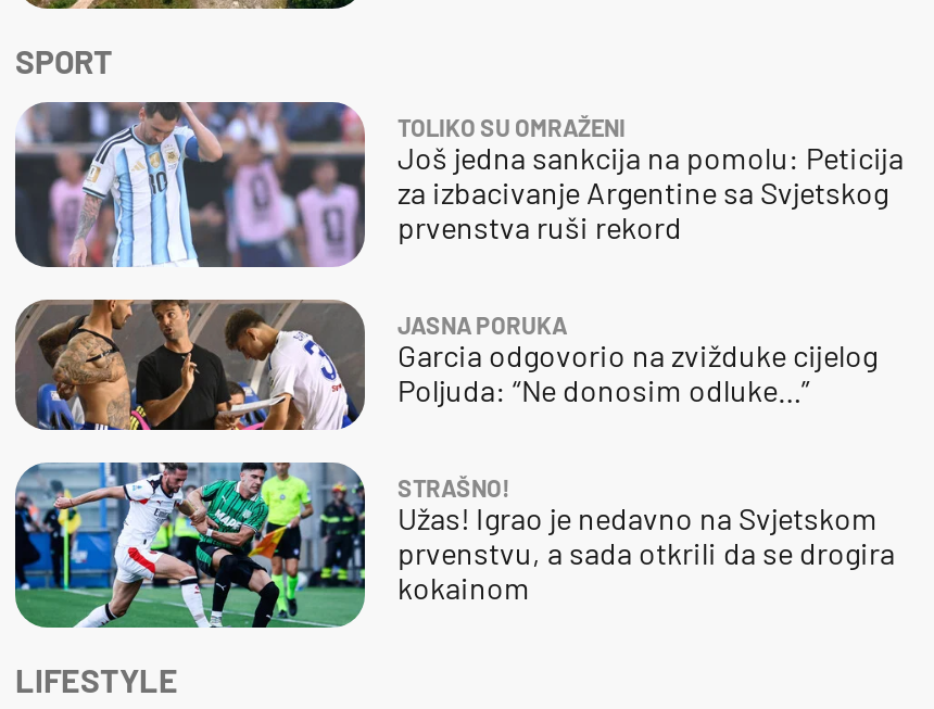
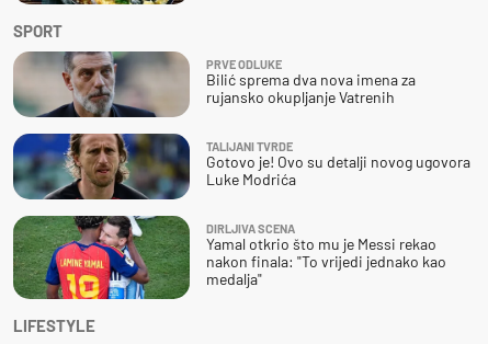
- [image]
- TOLIKO SU OMRAŽENI
- Još jedna sankcija na pomolu: Peticija
- za izbacivanje Argentine sa Svjetskog
- prvenstva ruši rekord
+ [image]
+ PRVE ODLUKE
+ Bilić sprema dva nova imena za
+ rujansko okupljanje Vatrenih

- [image]
- JASNA PORUKA
- Garcia odgovorio na zvižduke cijelog
- Poljuda: “Ne donosim odluke…”
+ [image]
+ TALIJANI TVRDE
+ Gotovo je! Ovo su detalji novog ugovora
+ Luke Modrića

- [image]
- STRAŠNO!
- Užas! Igrao je nedavno na Svjetskom
- prvenstvu, a sada otkrili da se drogira
- kokainom
+ [image]
+ DIRLJIVA SCENA
+ Yamal otkrio što mu je Messi rekao
+ nakon finala: "To vrijedi jednako kao
+ medalja"
